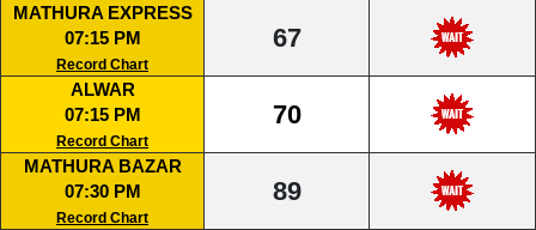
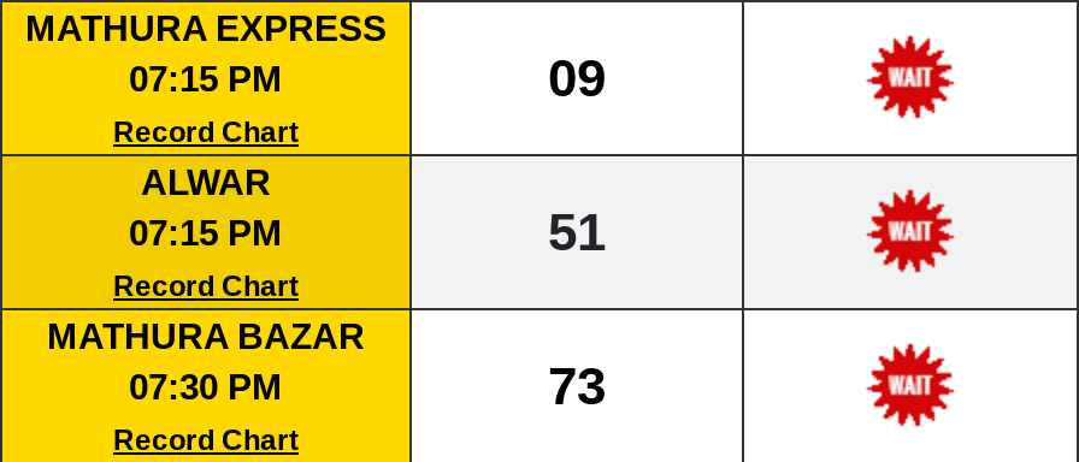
- 67
+ 09

- 70
+ 51

- 89
+ 73
